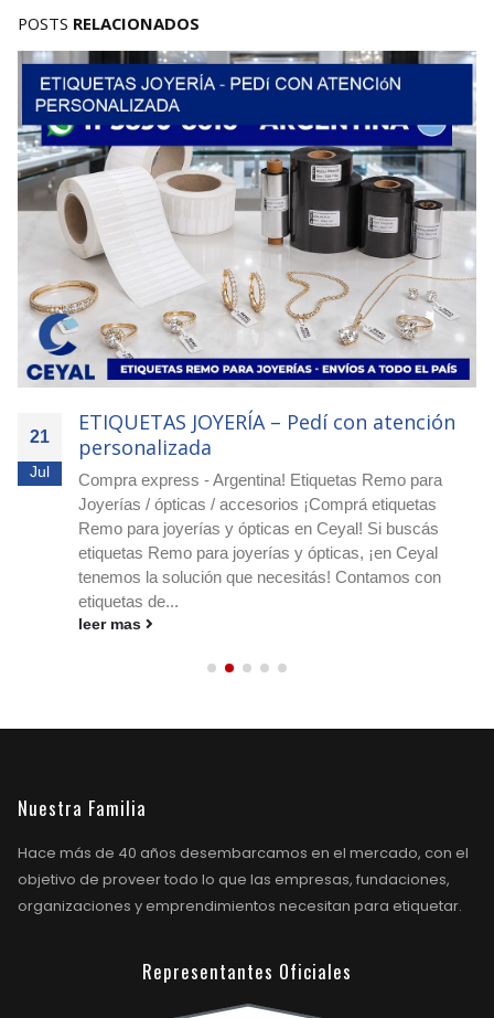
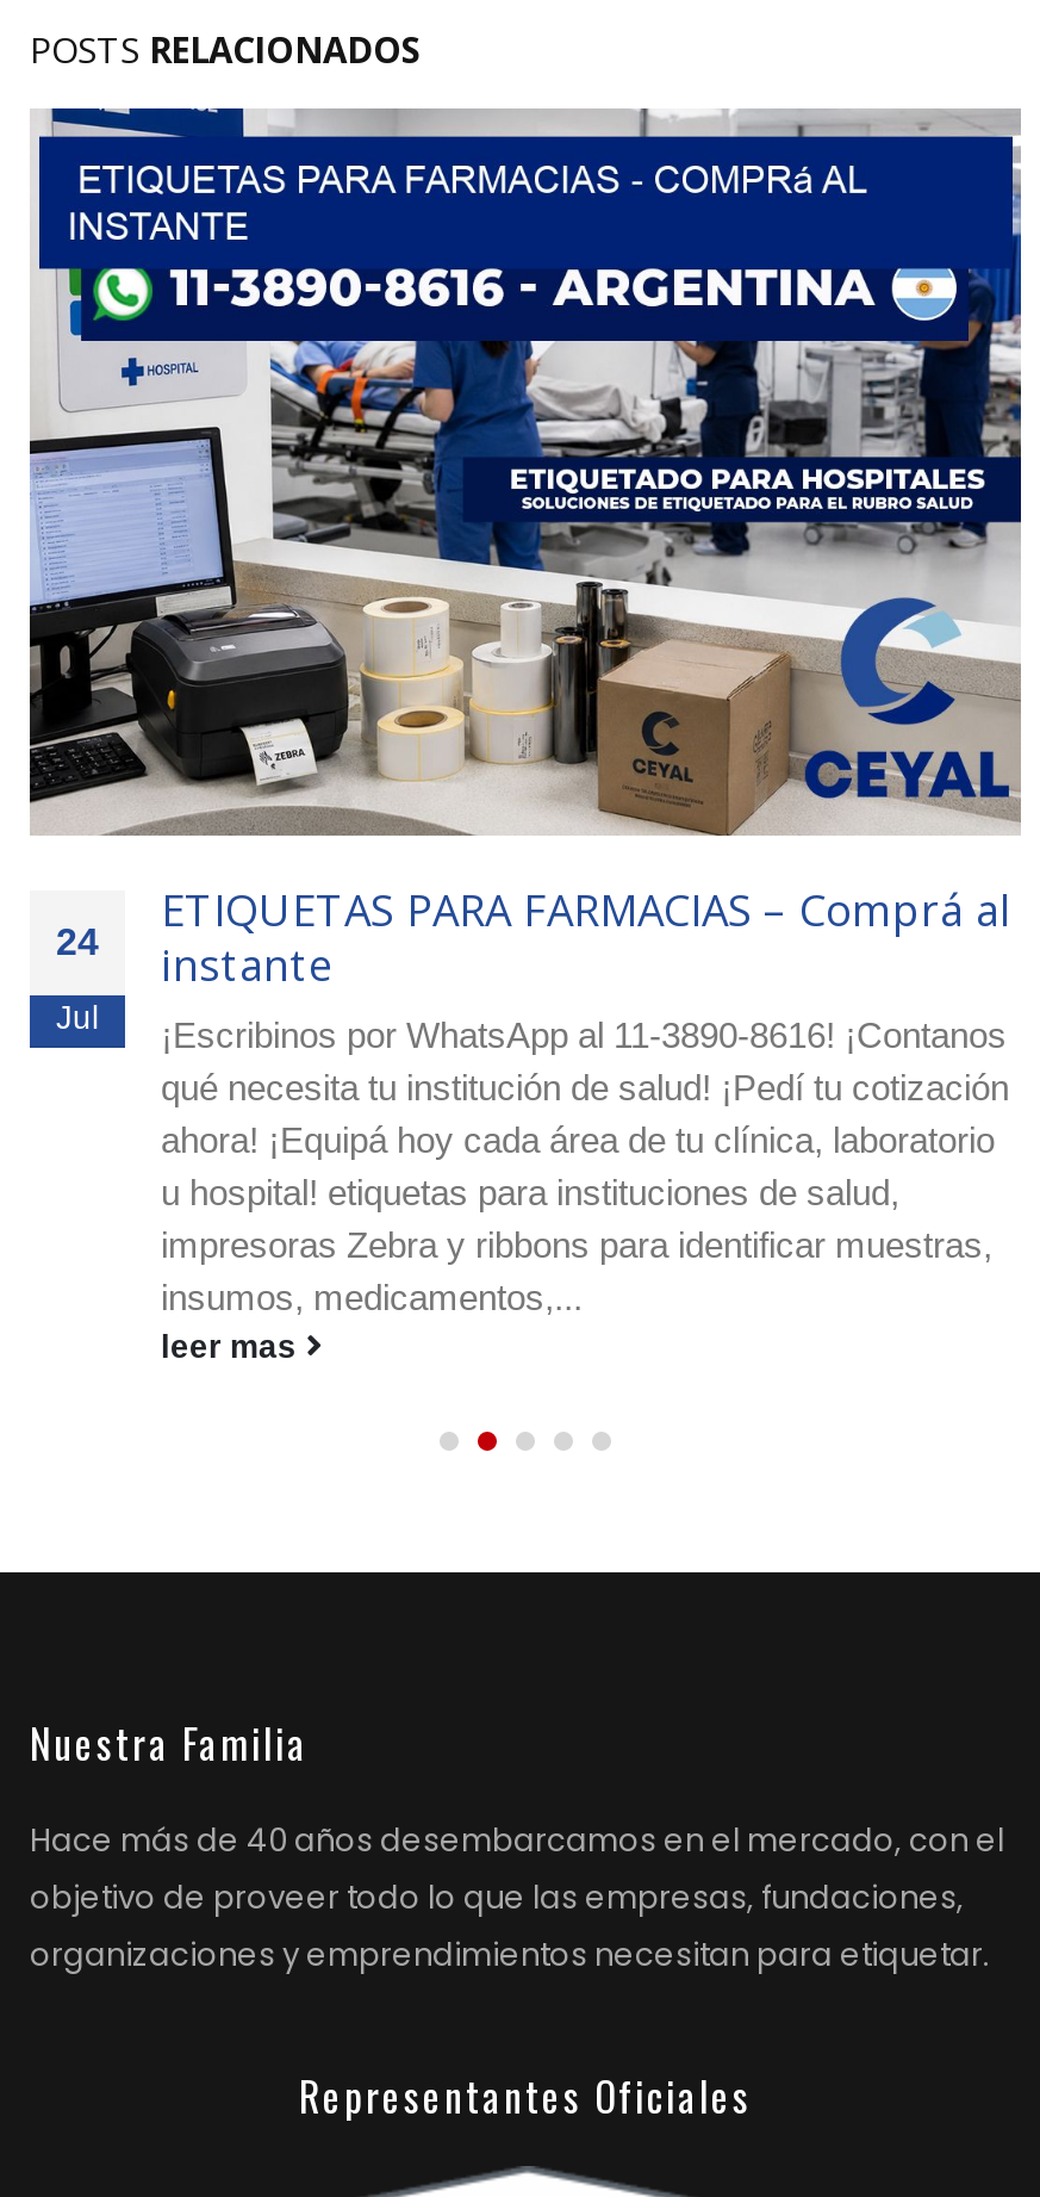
- [image]
- ETIQUETAS JOYERÍA – Pedí con atención
- personalizada
- Compra express - Argentina! Etiquetas Remo para
- Joyerías / ópticas / accesorios ¡Comprá etiquetas
- Remo para joyerías y ópticas en Ceyal! Si buscás
- etiquetas Remo para joyerías y ópticas, ¡en Ceyal
- tenemos la solución que necesitás! Contamos con
- etiquetas de...
+ [image]
+ ETIQUETAS PARA FARMACIAS – Comprá al
+ instante
+ ¡Escribinos por WhatsApp al 11-3890-8616! ¡Contanos
+ qué necesita tu institución de salud! ¡Pedí tu cotización
+ ahora! ¡Equipá hoy cada área de tu clínica, laboratorio
+ u hospital! etiquetas para instituciones de salud,
+ impresoras Zebra y ribbons para identificar muestras,
+ insumos, medicamentos,...

- 21
+ 24
